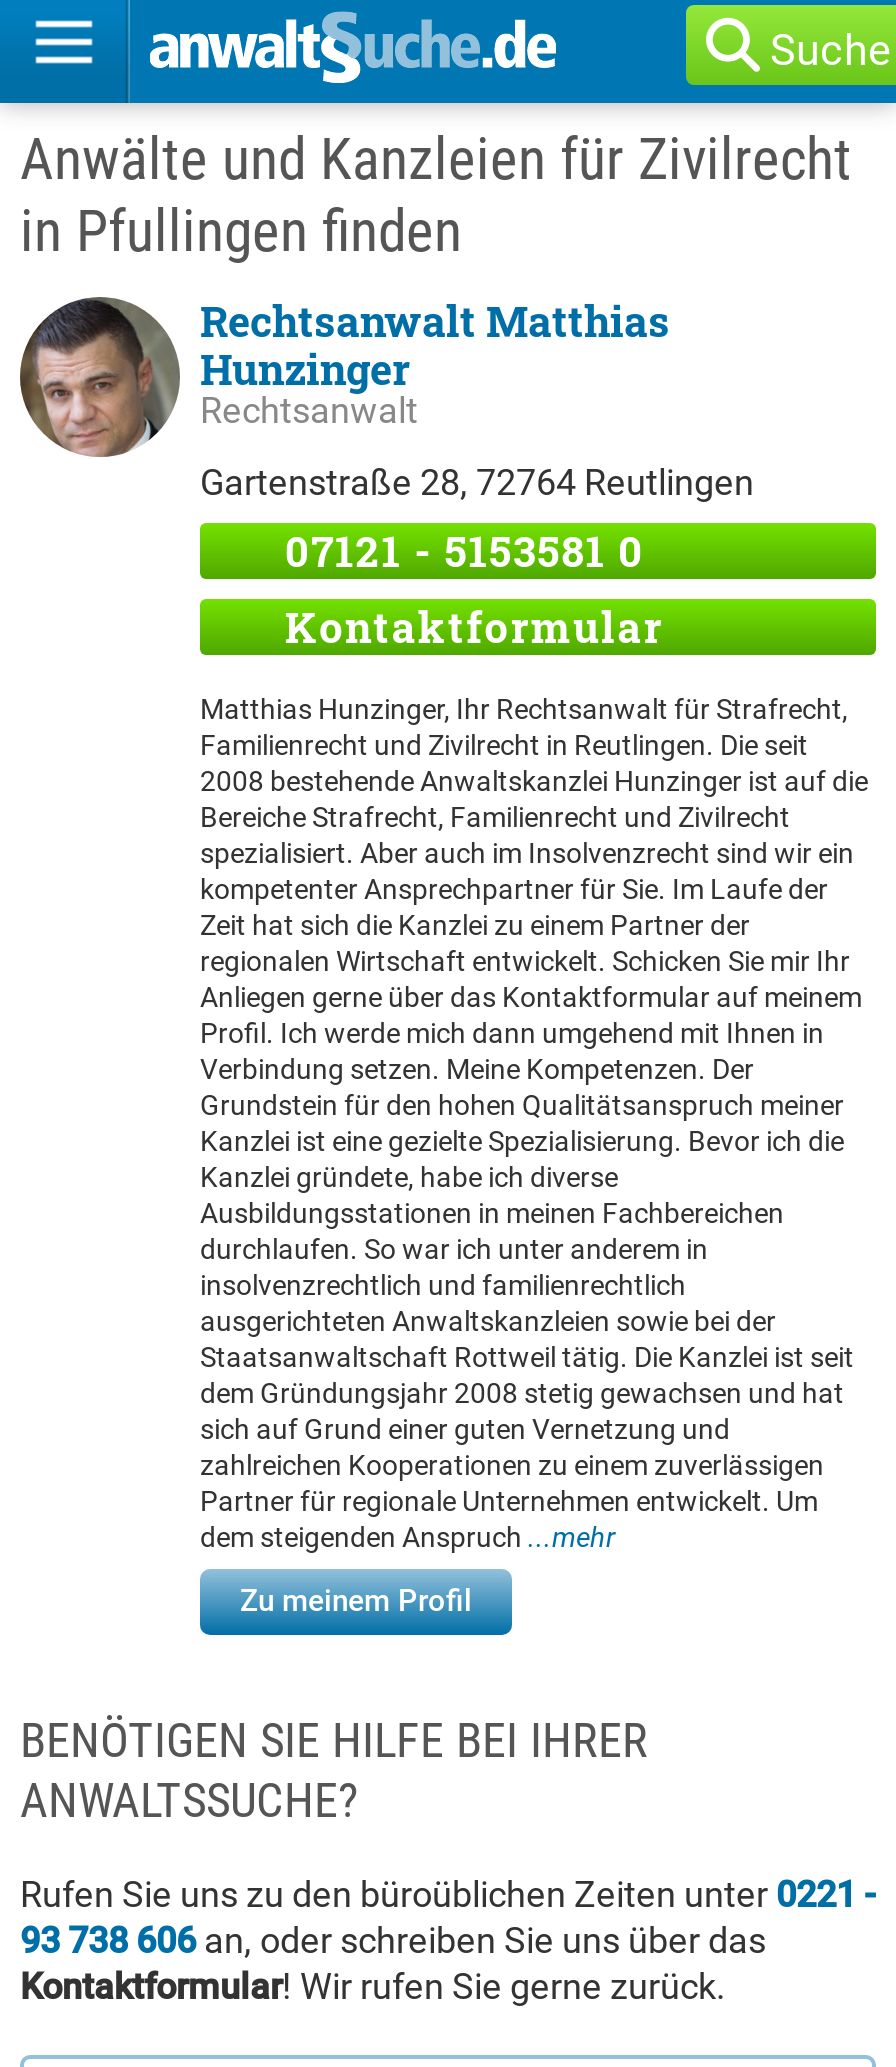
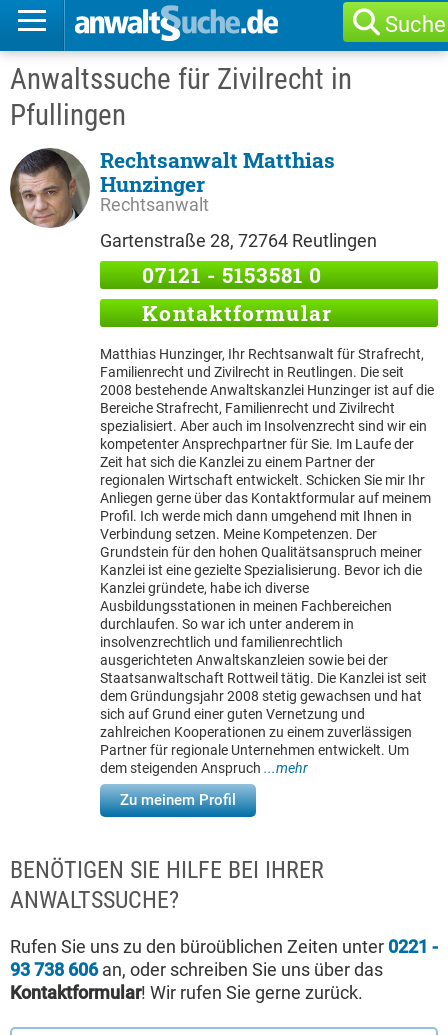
- Anwälte und Kanzleien für Zivilrecht
- in Pfullingen finden
+ Anwaltssuche für Zivilrecht in
+ Pfullingen
